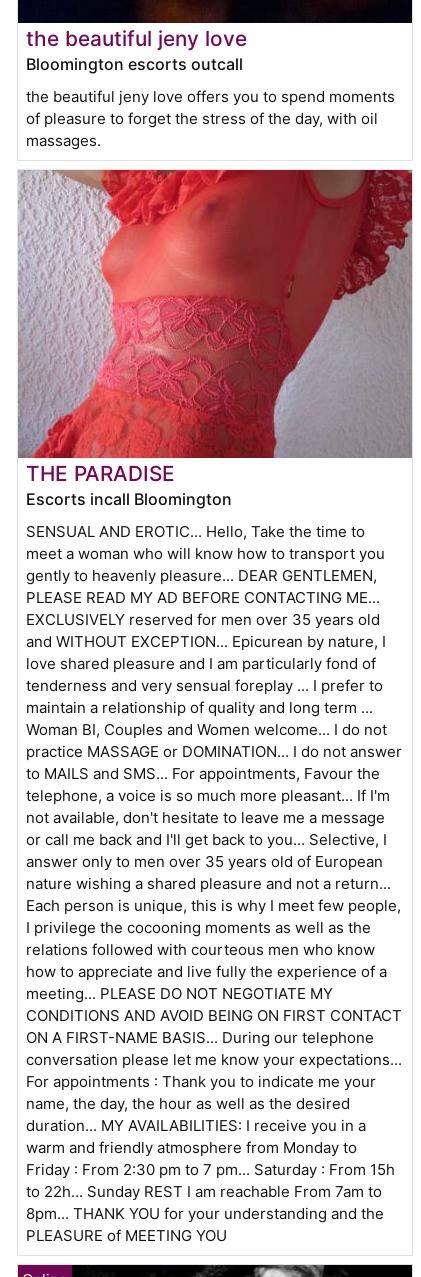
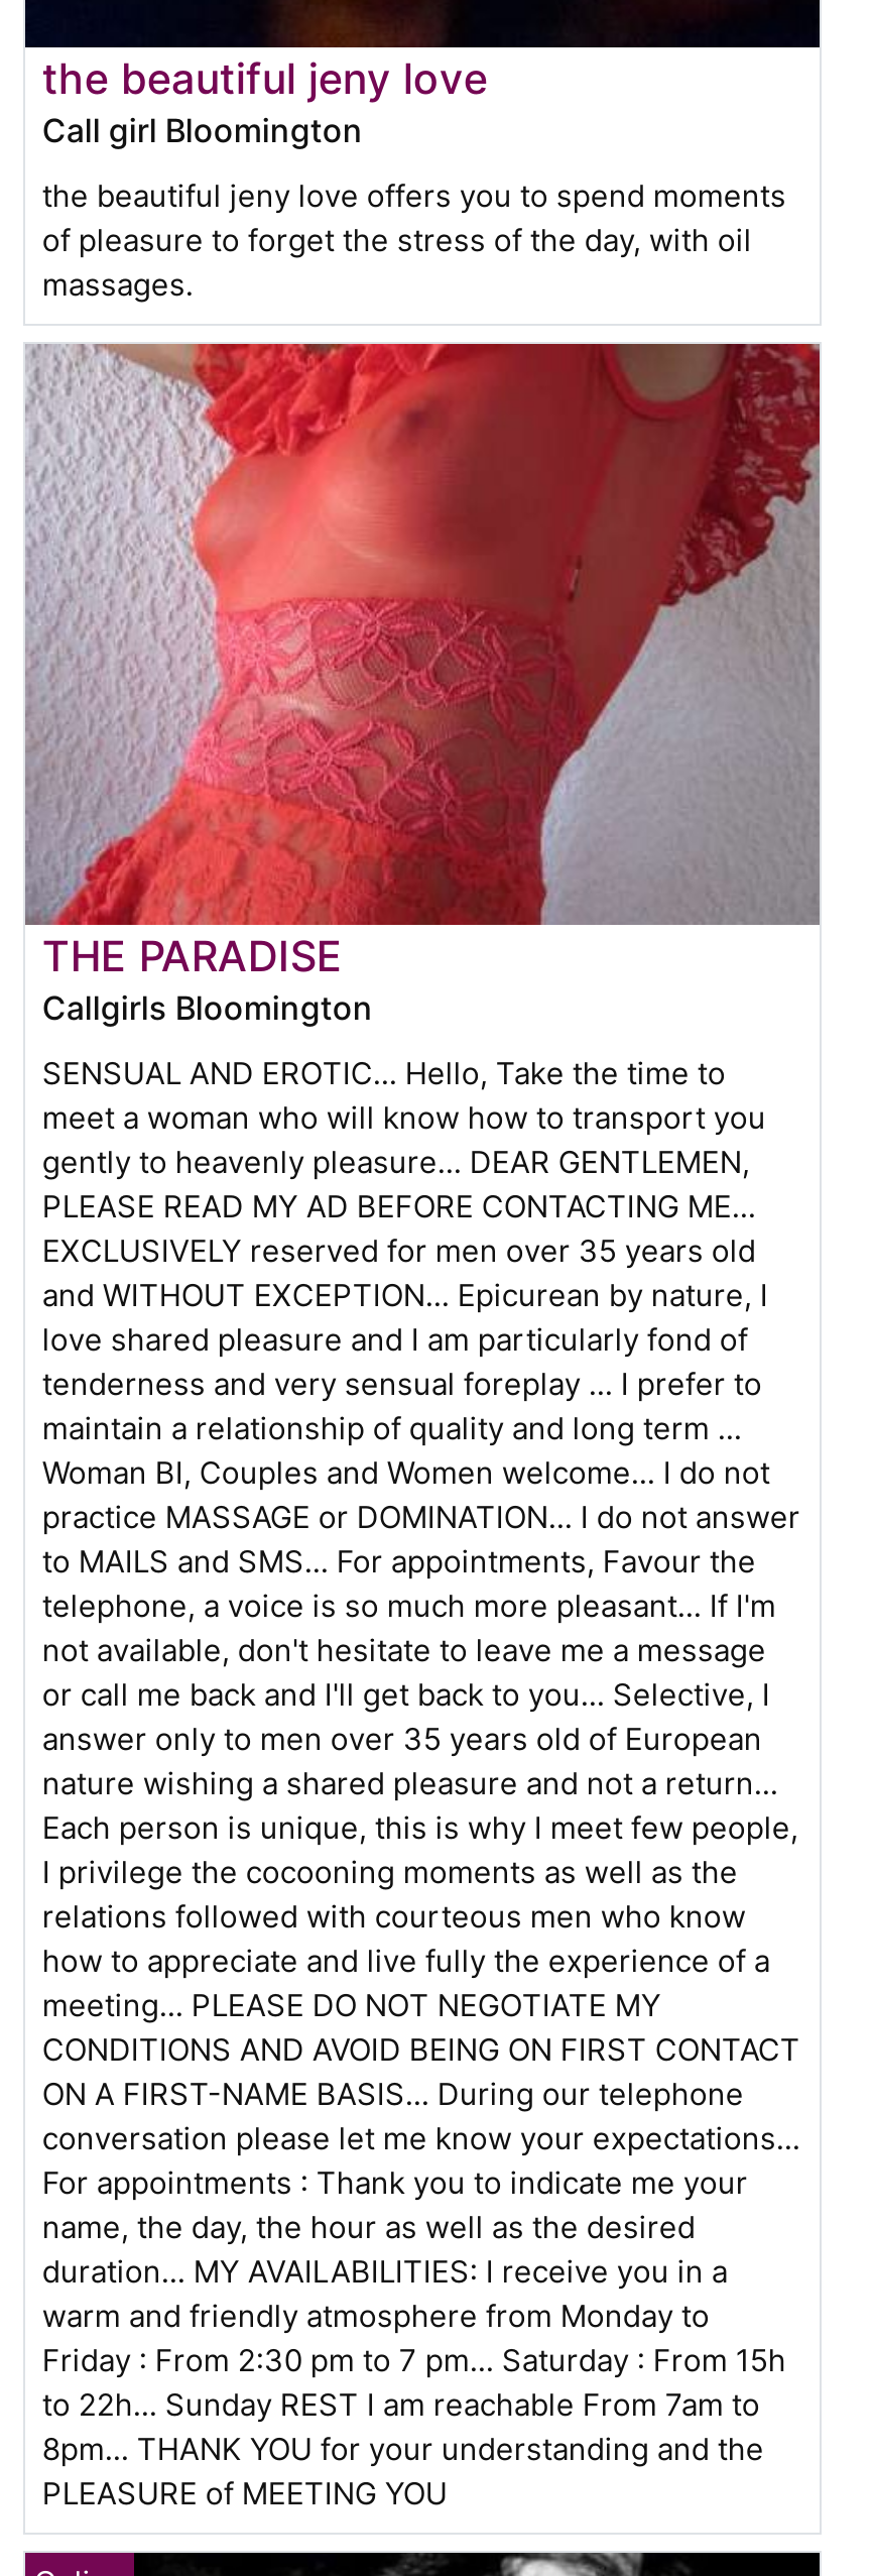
- Bloomington escorts outcall
+ Call girl Bloomington

- Escorts incall Bloomington
+ Callgirls Bloomington
